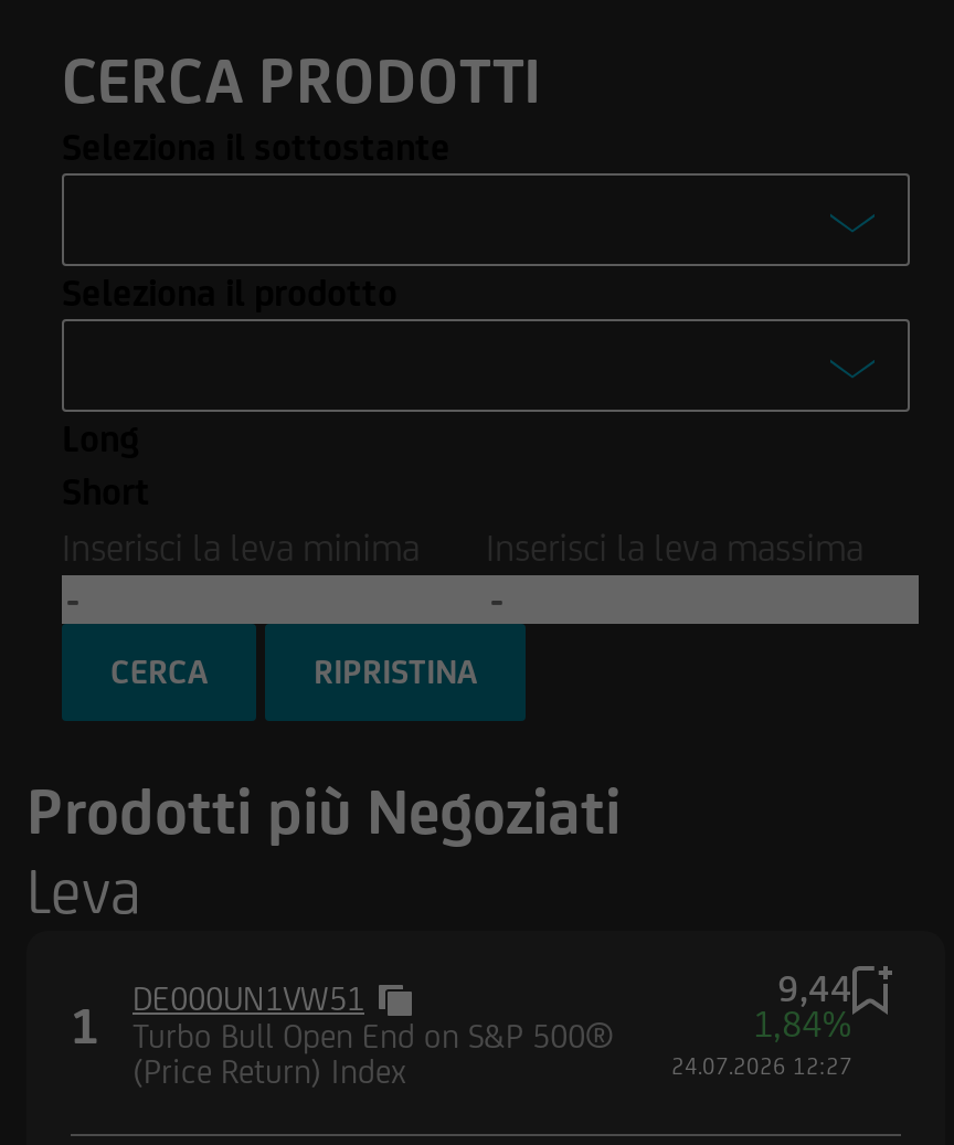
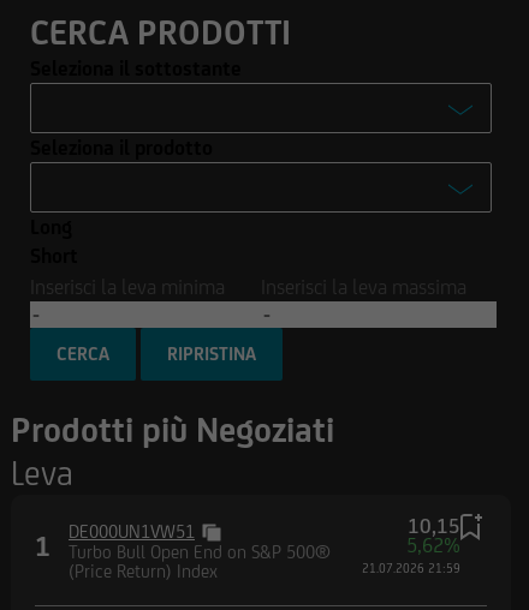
- 9,44
+ 10,15

- 1,84%
+ 5,62%

- 24.07.2026 12:27
+ 21.07.2026 21:59
